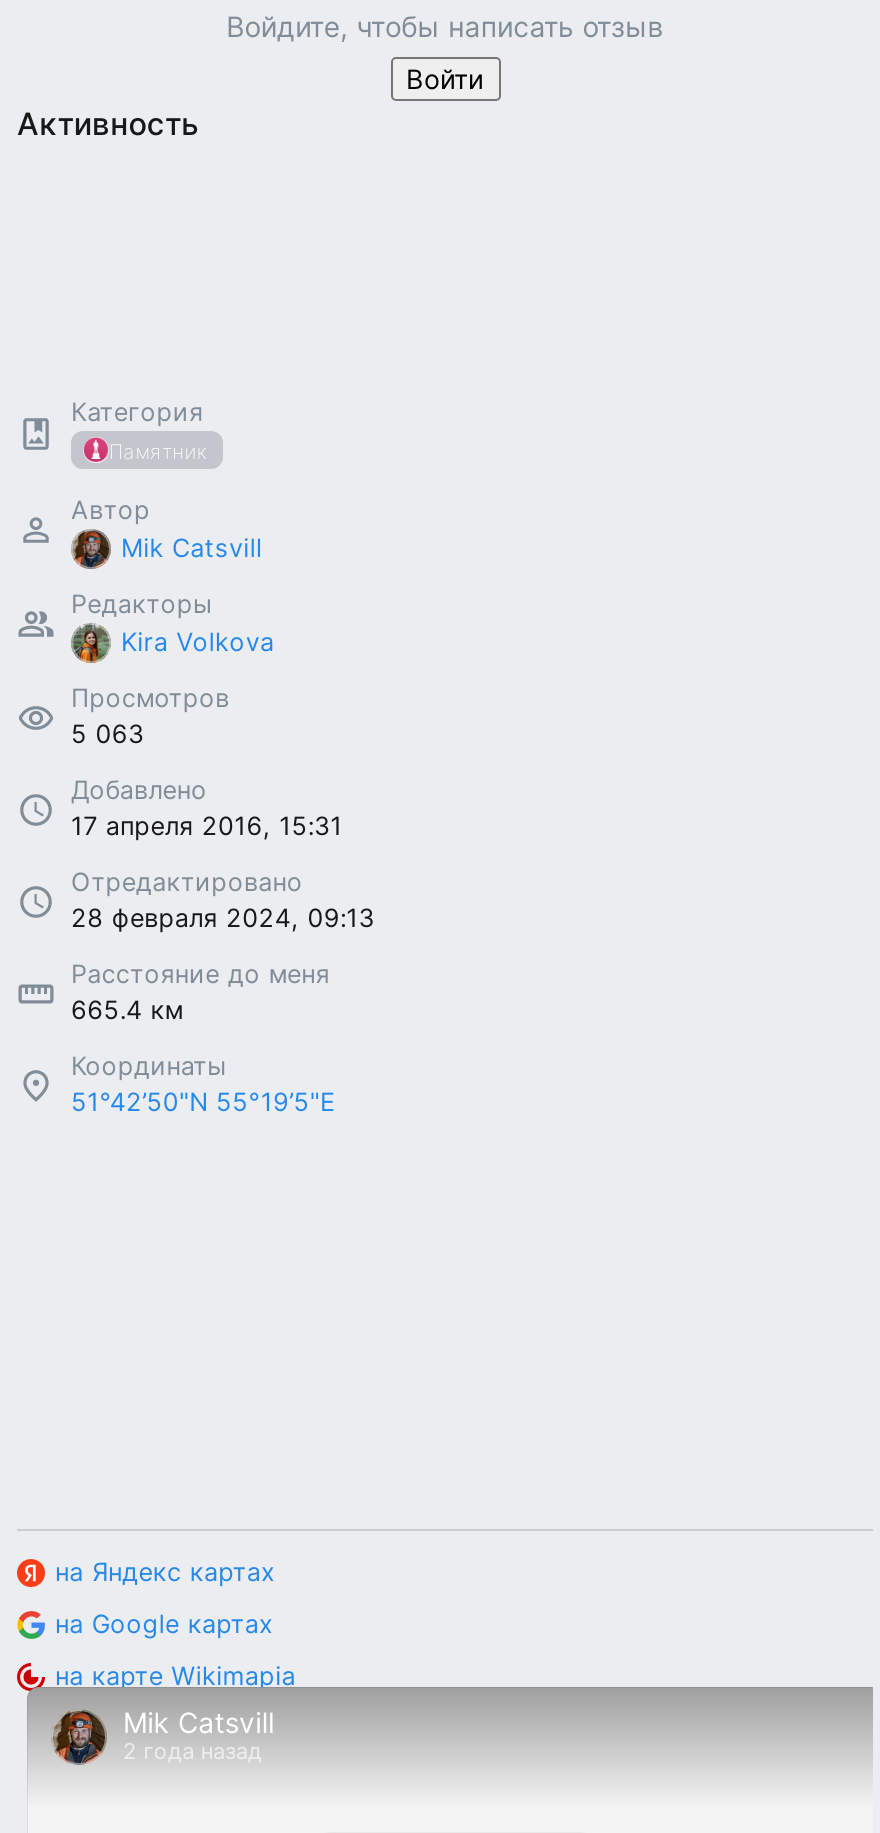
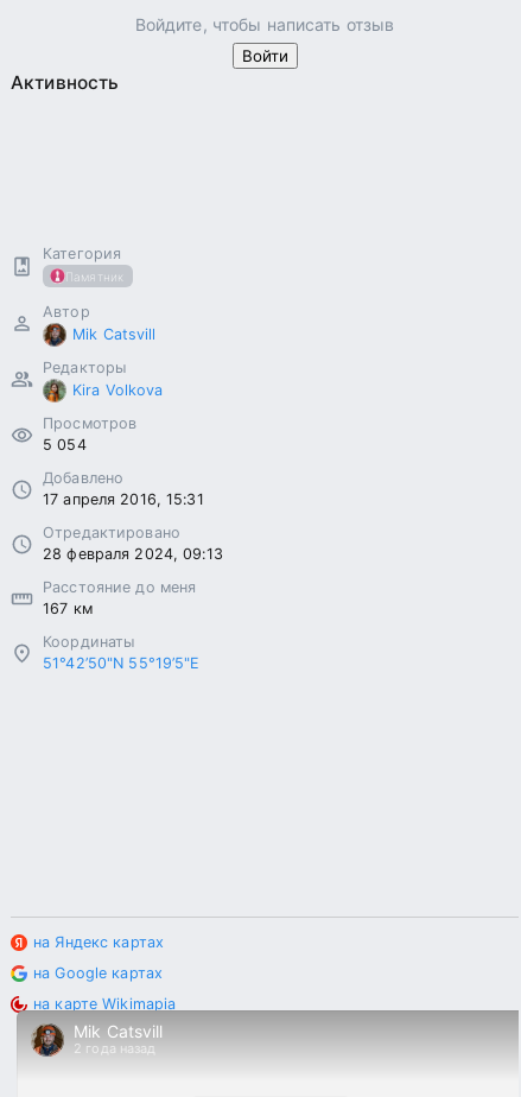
- 5 063
+ 5 054

- 665.4 км
+ 167 км
